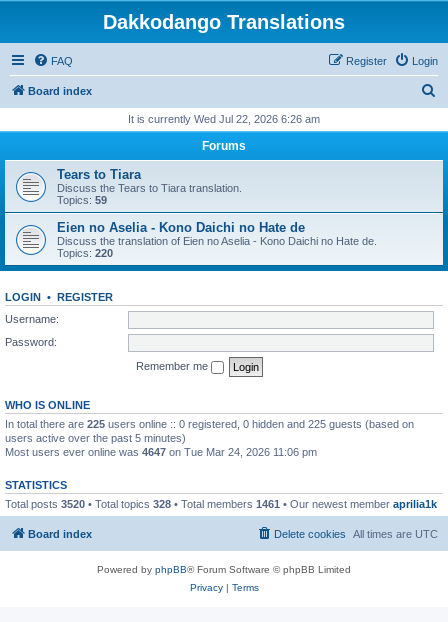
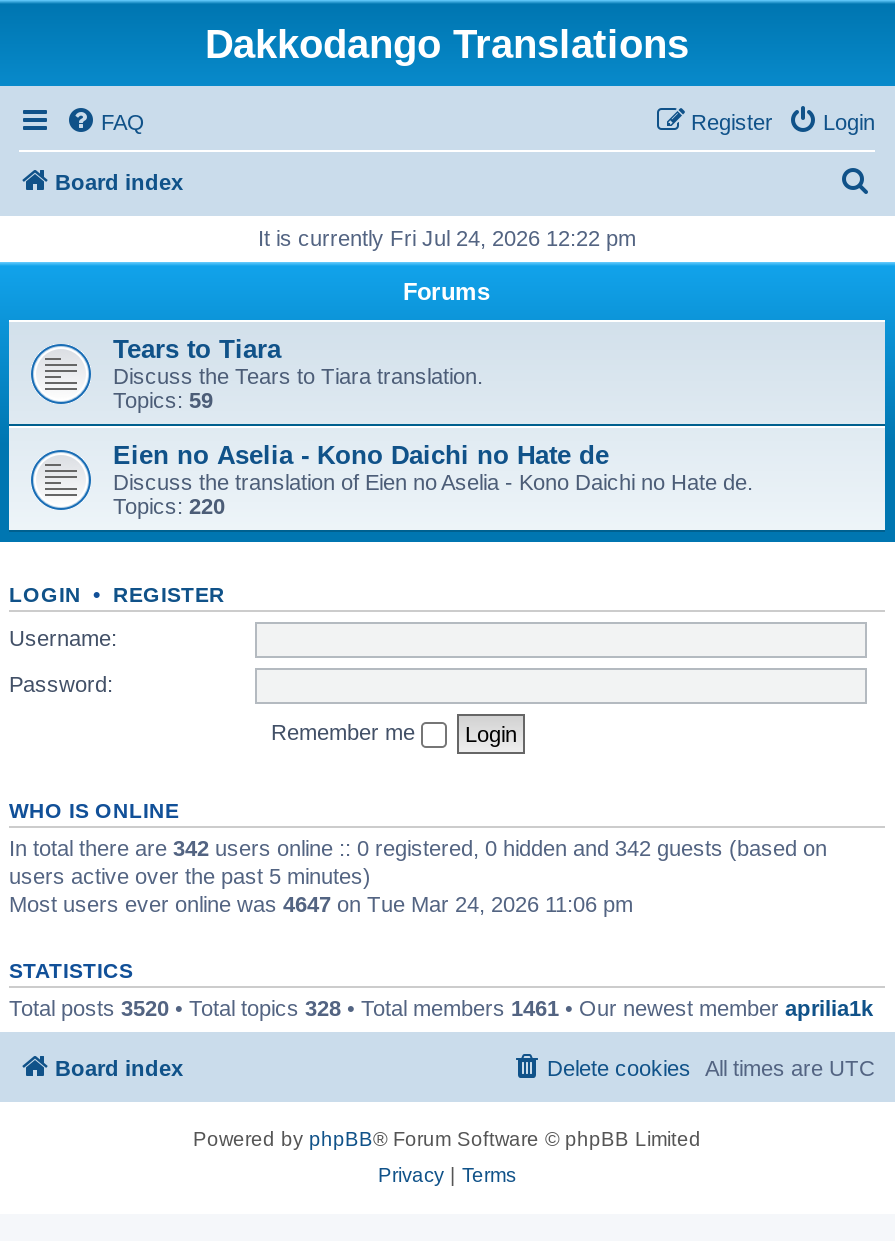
- It is currently Wed Jul 22, 2026 6:26 am
+ It is currently Fri Jul 24, 2026 12:22 pm

- In total there are 225 users online :: 0 registered, 0 hidden and 225 guests (based on
+ In total there are 342 users online :: 0 registered, 0 hidden and 342 guests (based on
